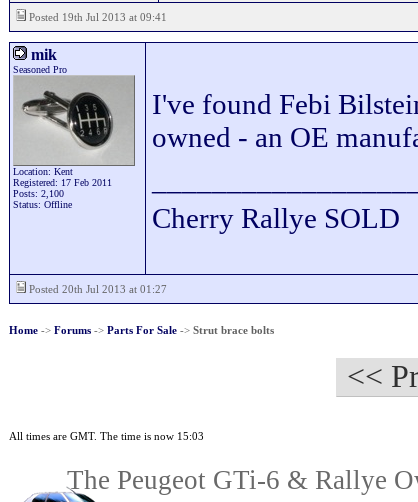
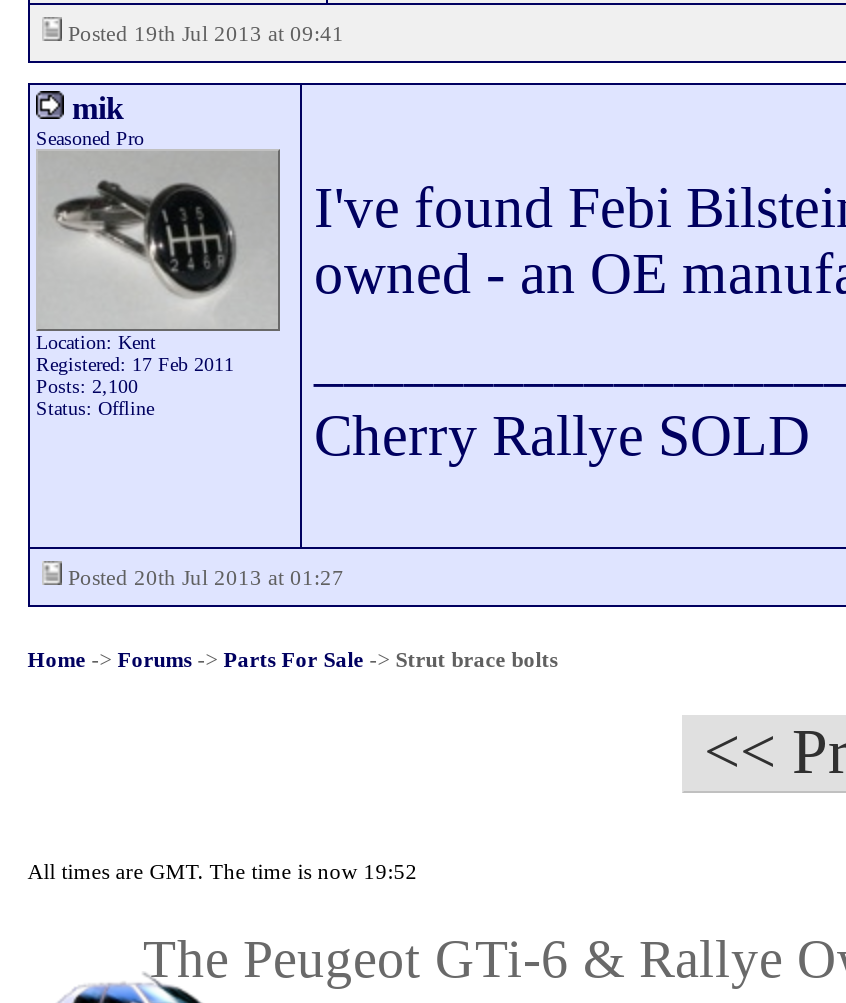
- All times are GMT. The time is now 15:03
+ All times are GMT. The time is now 19:52
